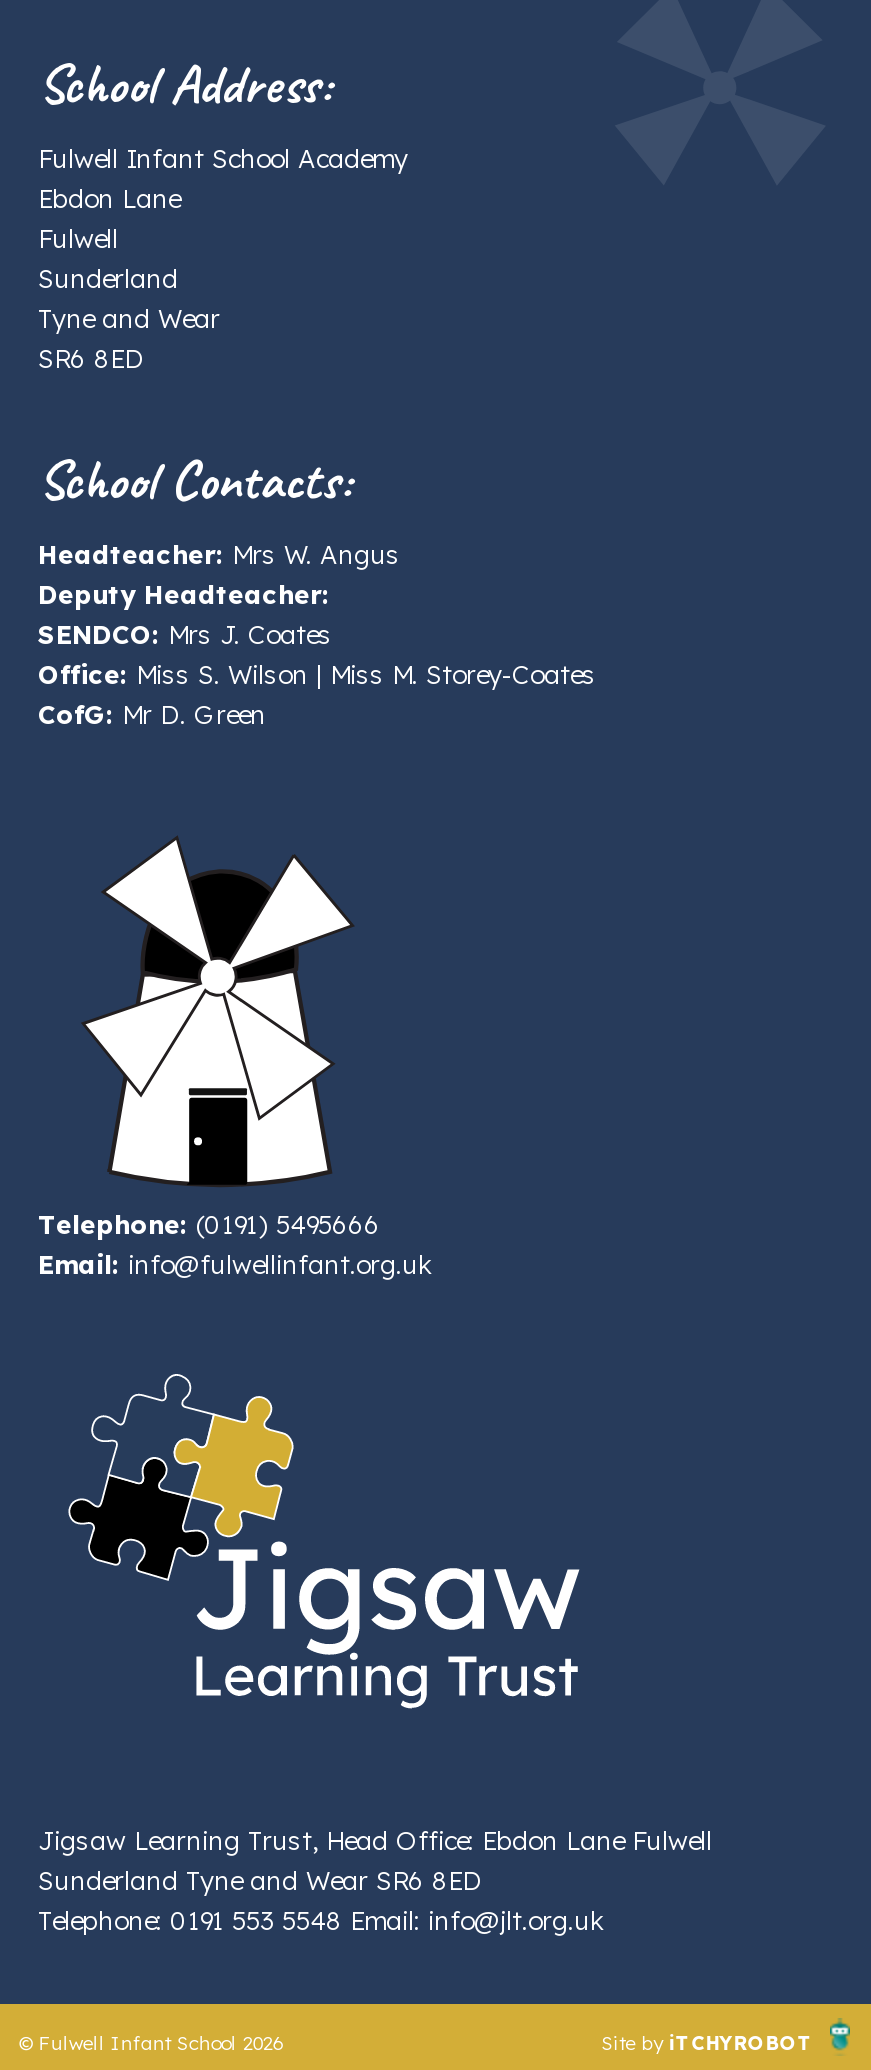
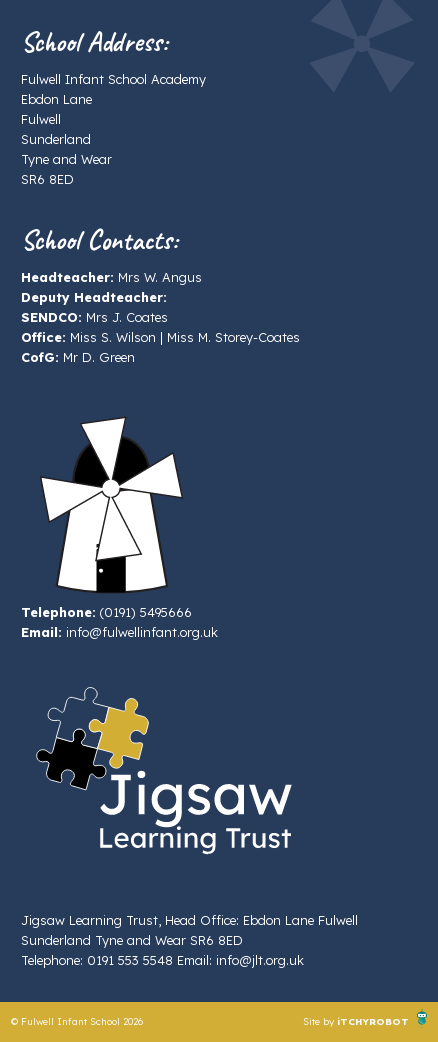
- [image]
+ [image]
